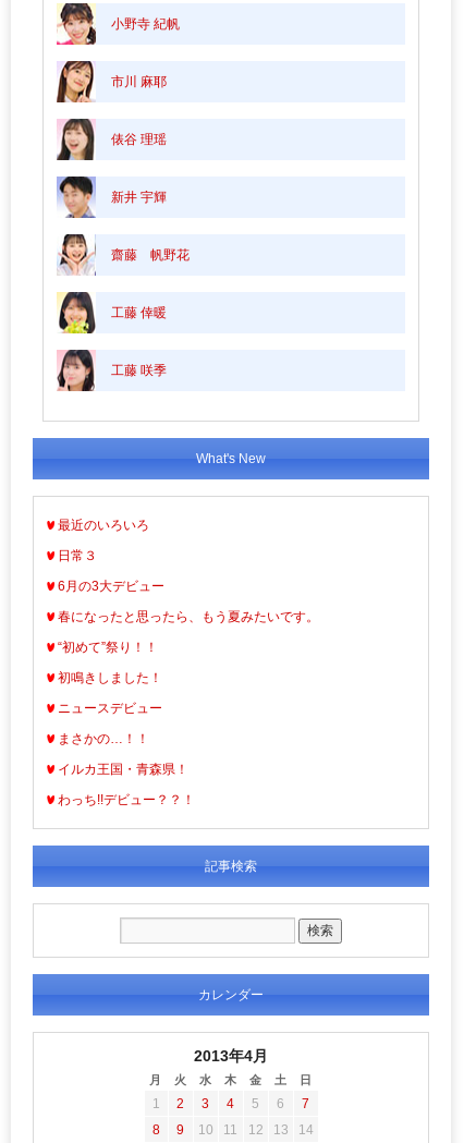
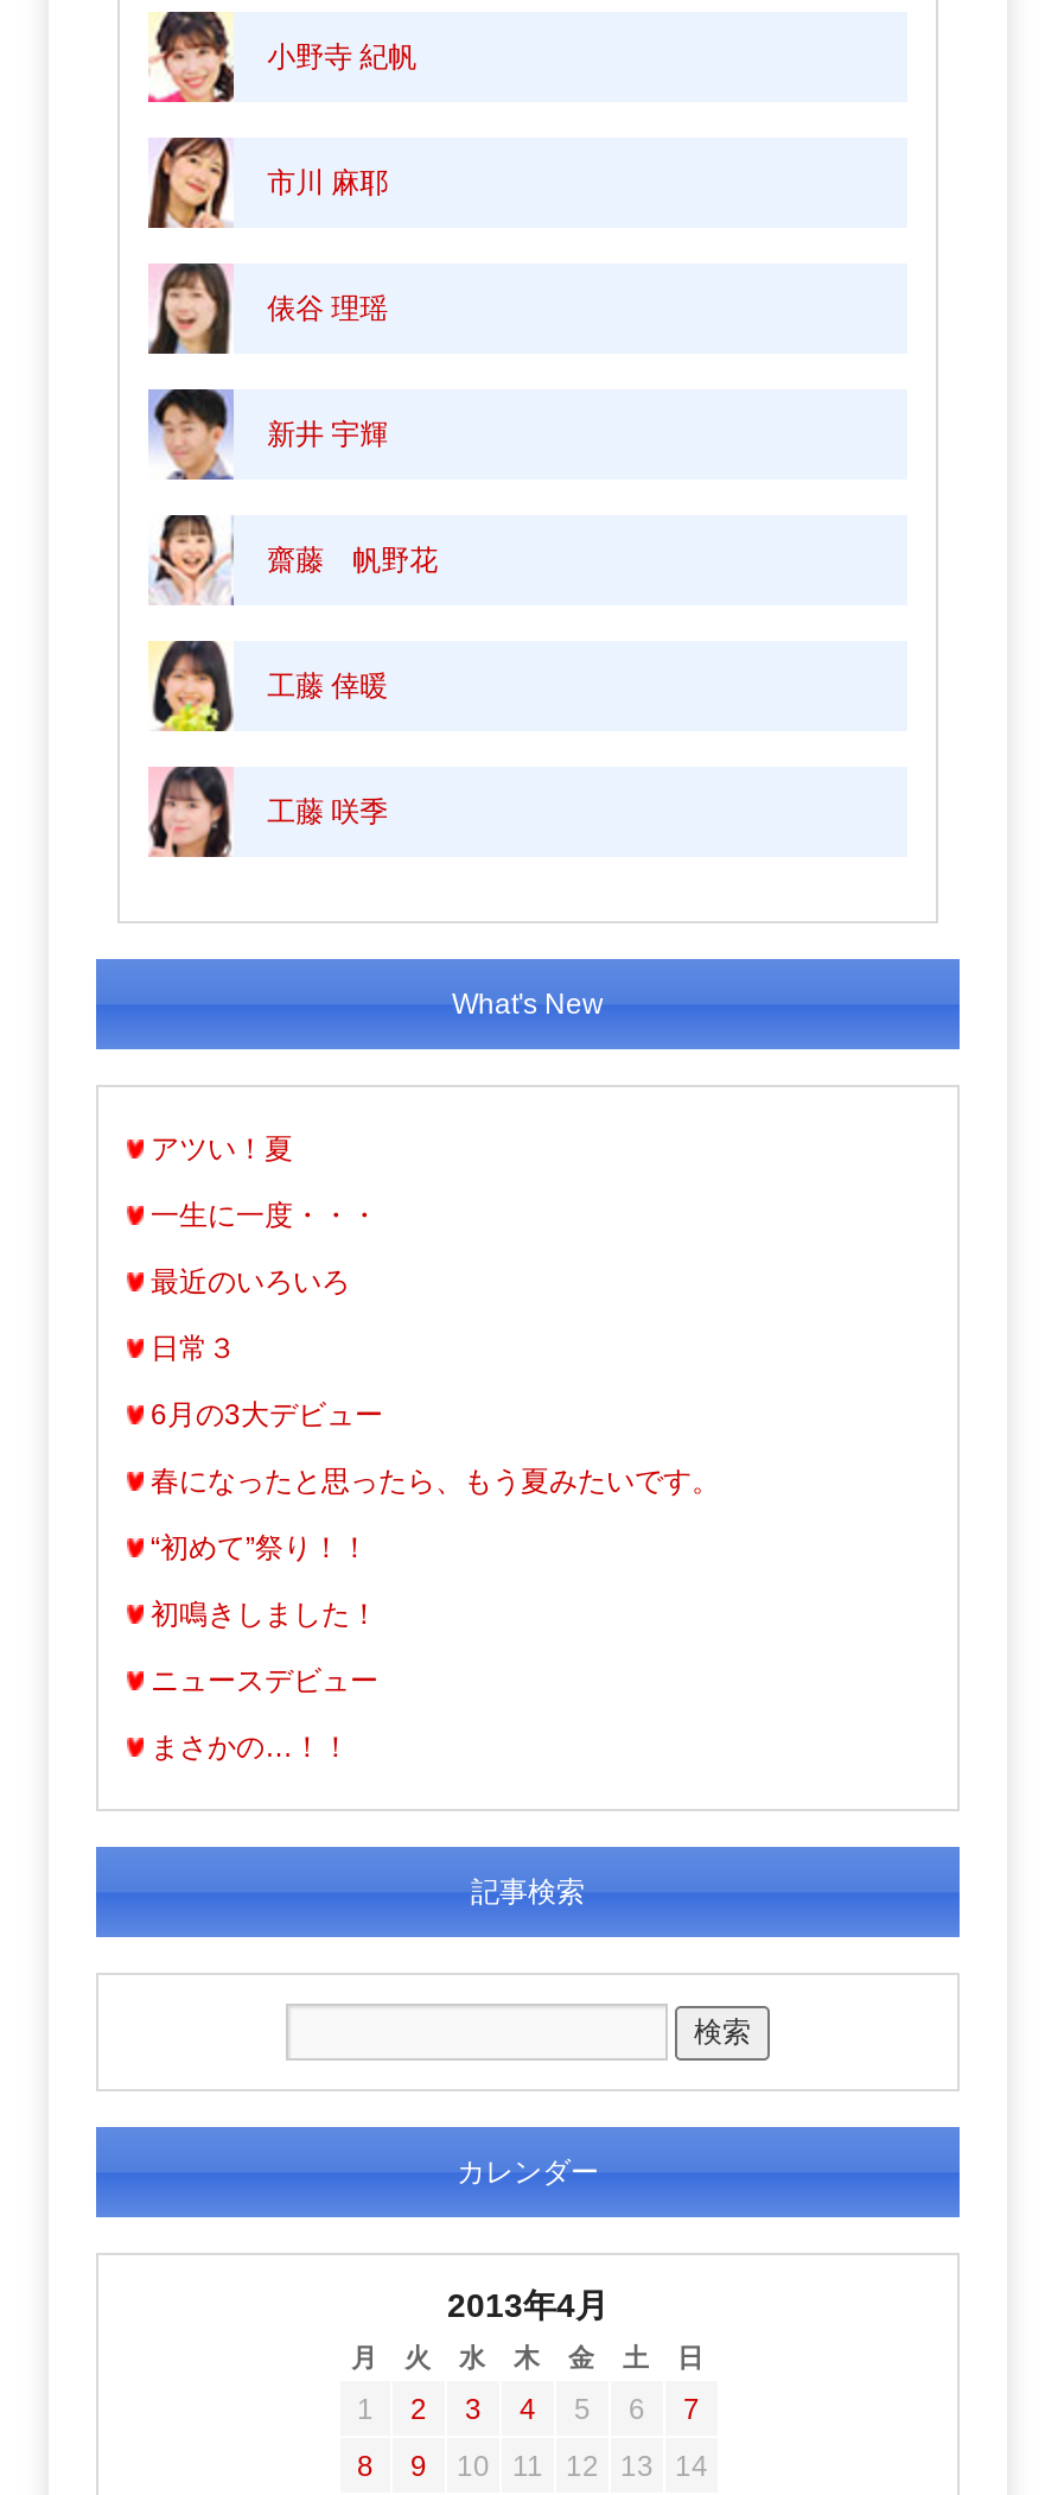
+ アツい！夏
+ 一生に一度・・・

moved down: 最近のいろいろ | 日常３ | 6月の3大デビュー | 春になったと思ったら、もう夏みたいです。 | “初めて”祭り！！ | 初鳴きしました！ | ニュースデビュー | まさかの…！！

- イルカ王国・青森県！
- わっち!!デビュー？？！
